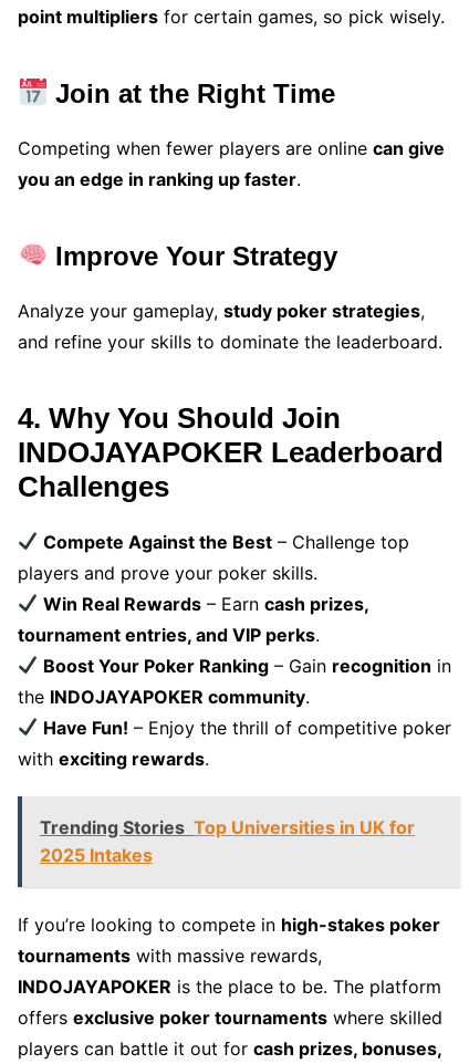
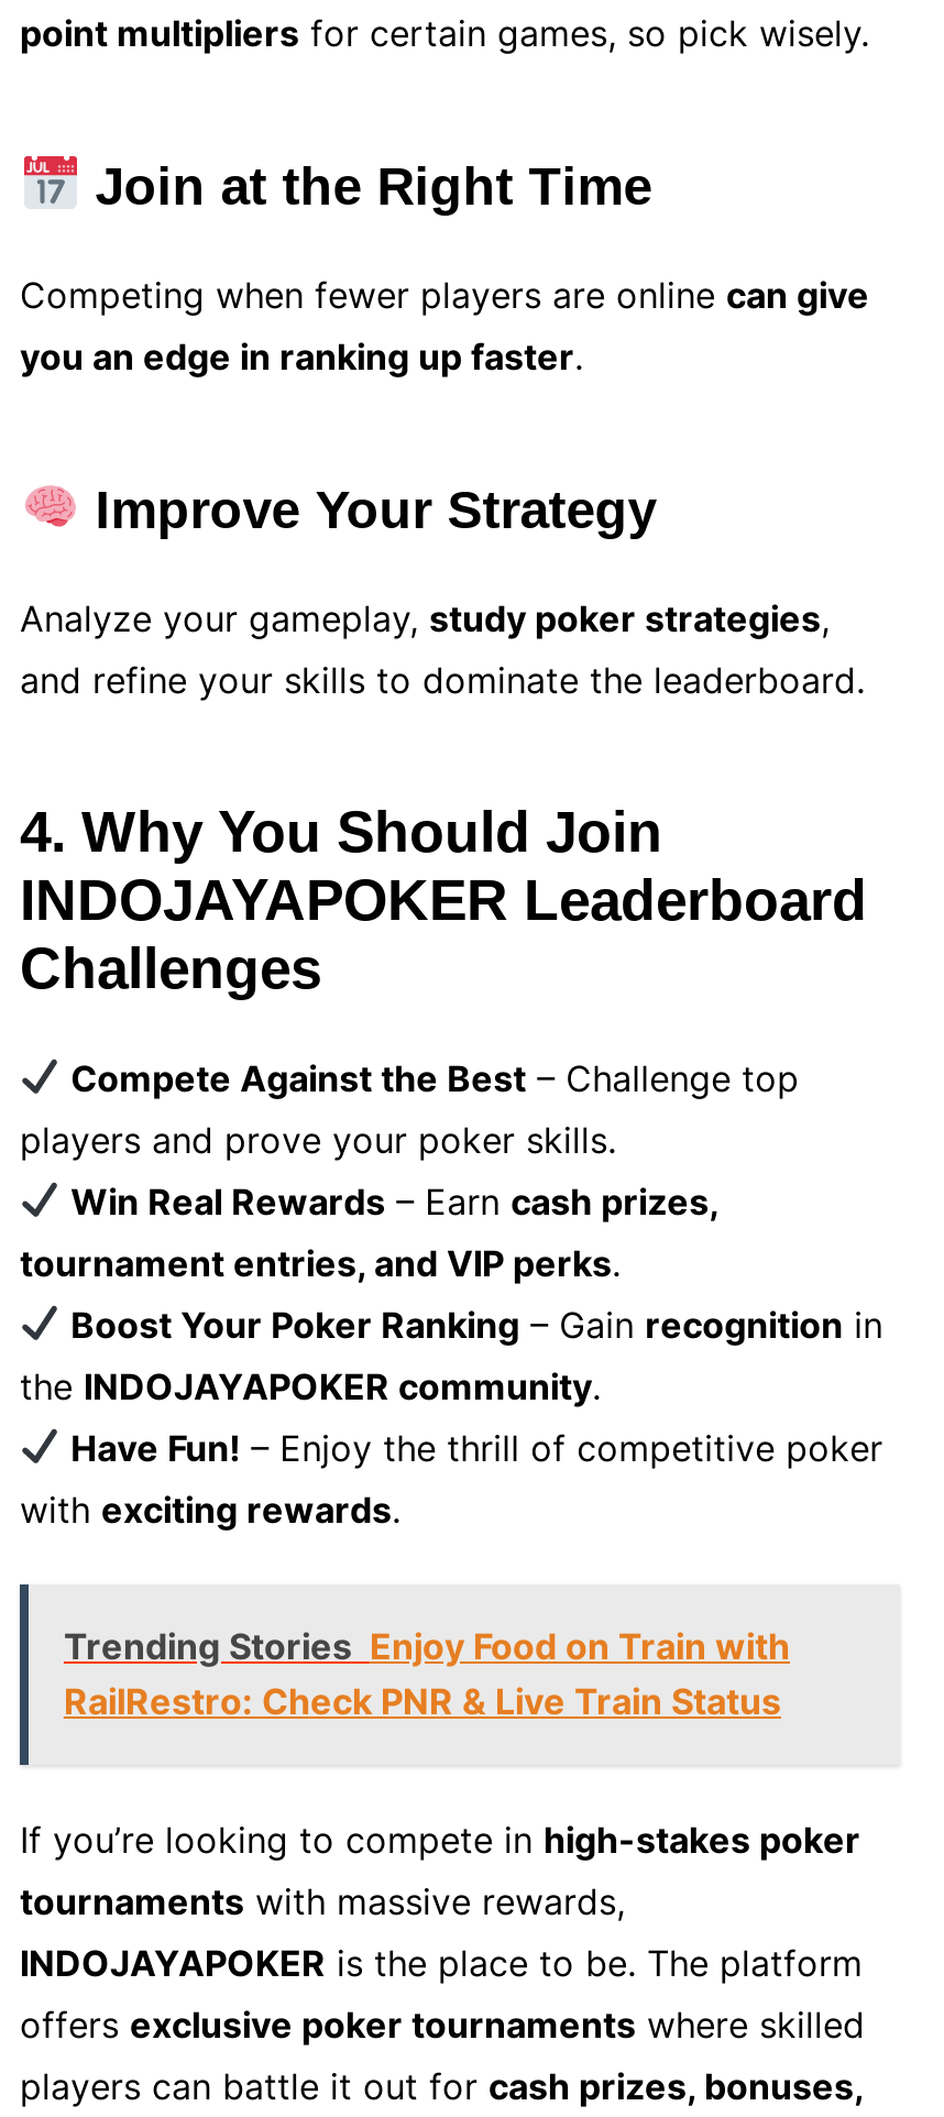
- Trending Stories Top Universities in UK for
- 2025 Intakes
+ Trending Stories Enjoy Food on Train with
+ RailRestro: Check PNR & Live Train Status
